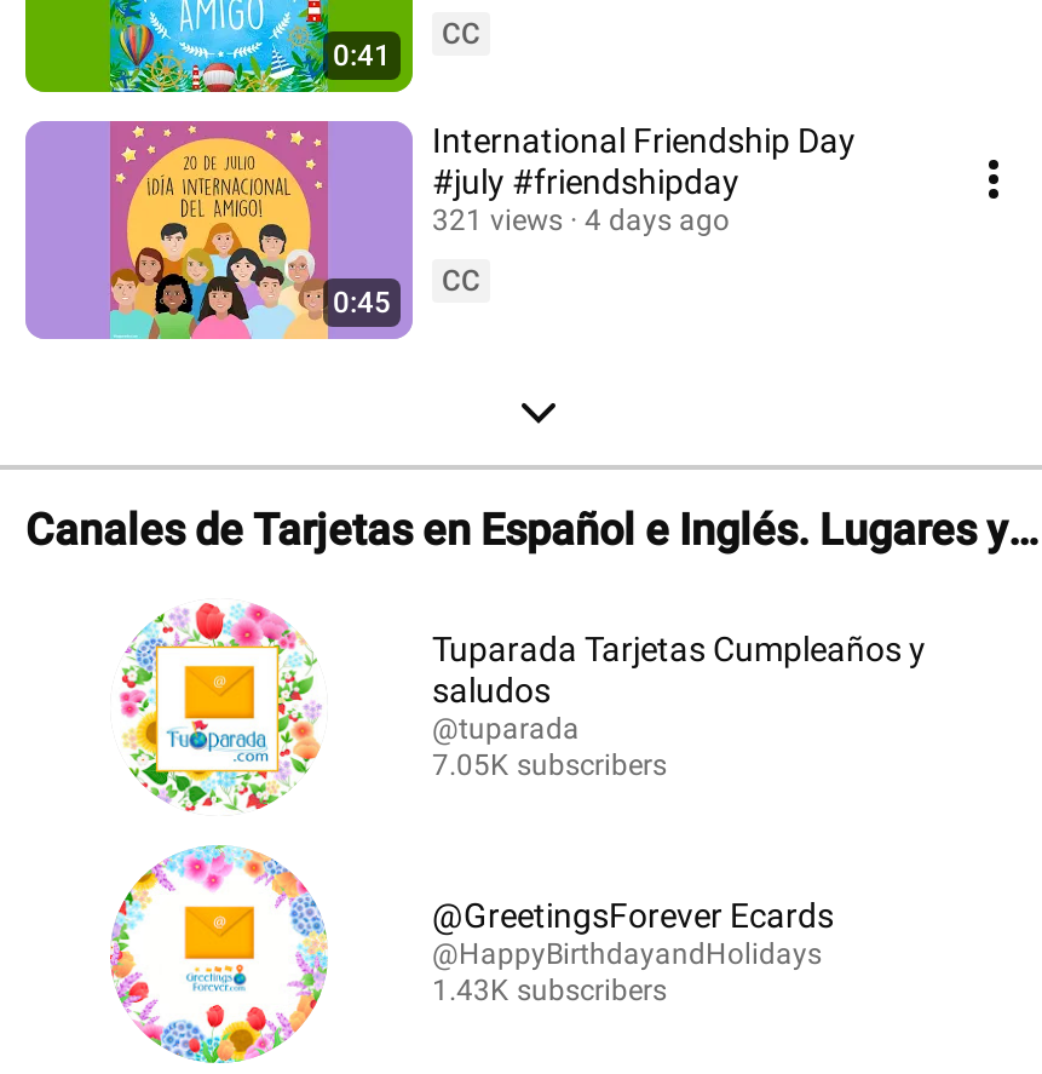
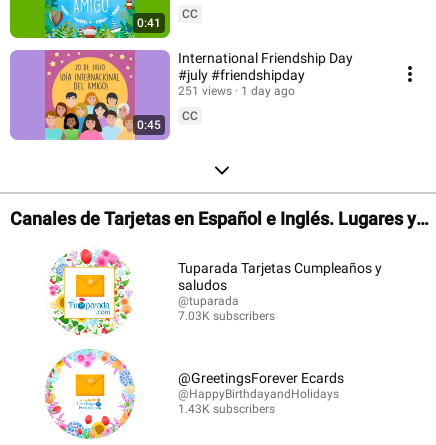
- 321 views
+ 251 views

- 4 days ago
+ 1 day ago

- 7.05K subscribers
+ 7.03K subscribers
